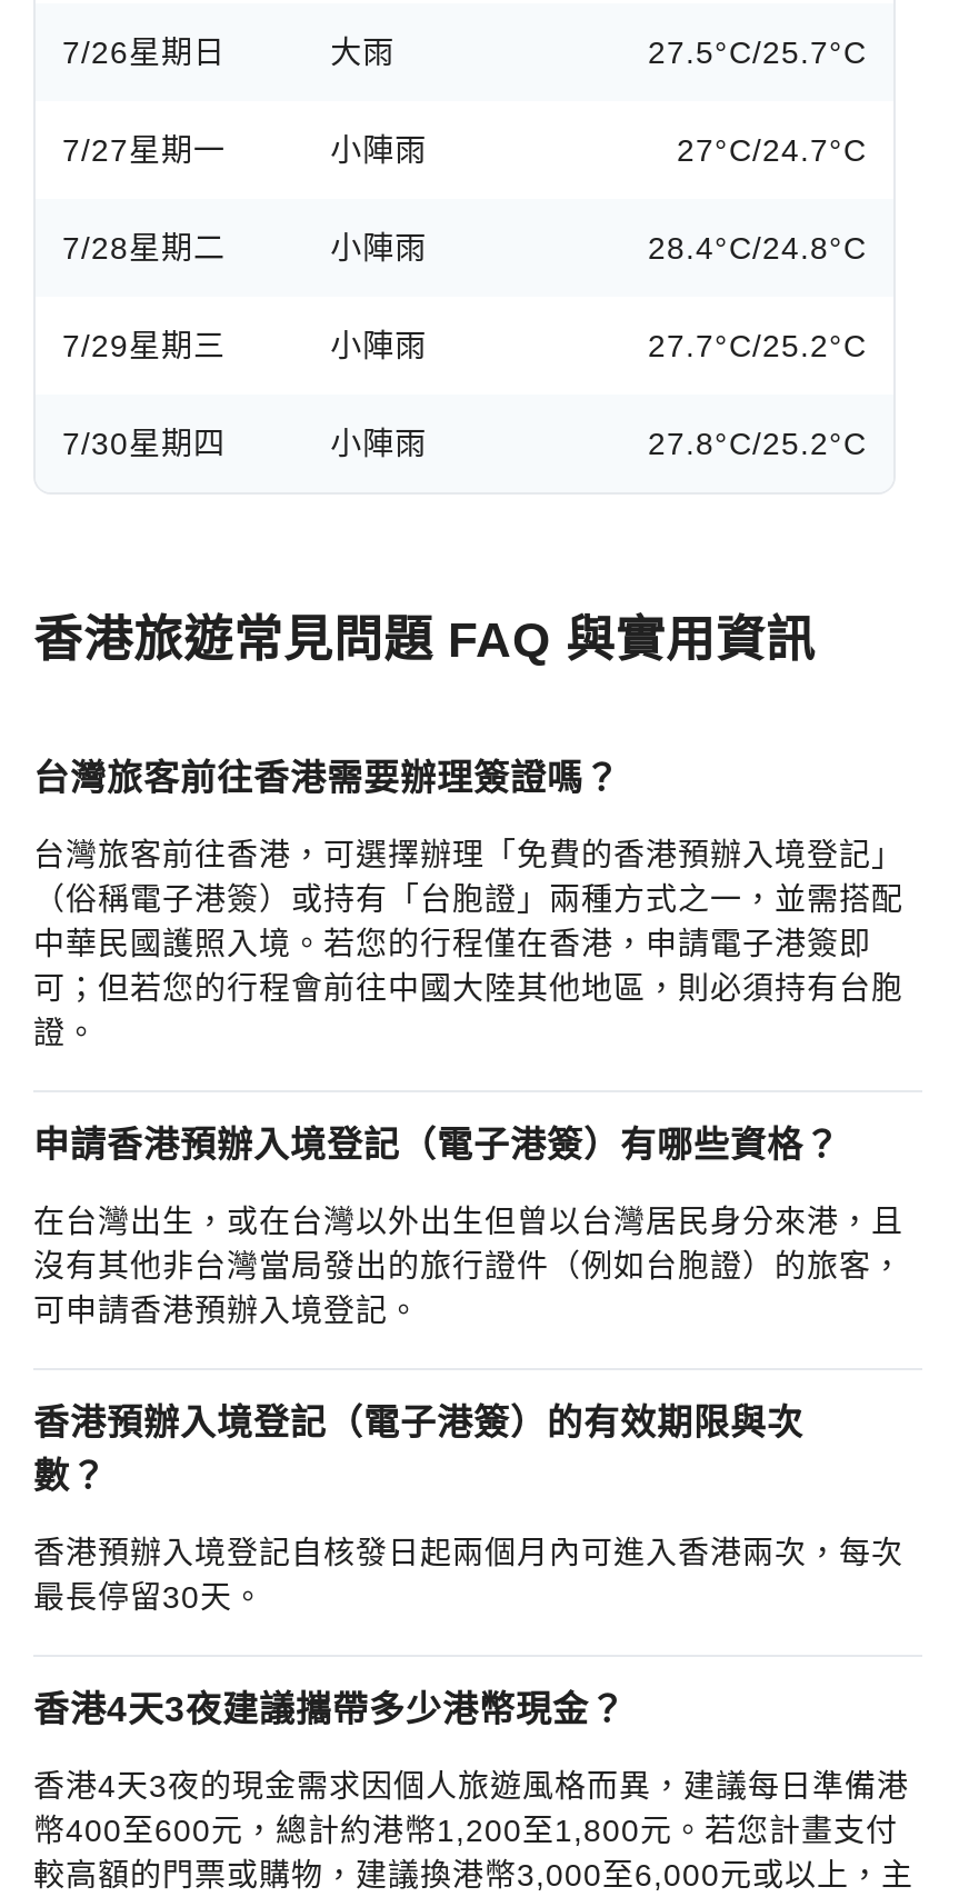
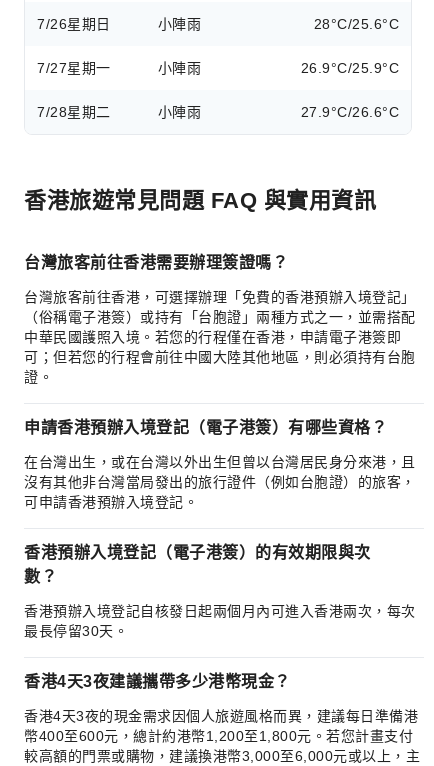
- 大雨
- 27.5°C/25.7°C
+ 小陣雨
+ 28°C/25.6°C

- 27°C/24.7°C
+ 26.9°C/25.9°C

- 28.4°C/24.8°C
- 7/29星期三
- 小陣雨
- 27.7°C/25.2°C
- 7/30星期四
- 小陣雨
- 27.8°C/25.2°C
+ 27.9°C/26.6°C
